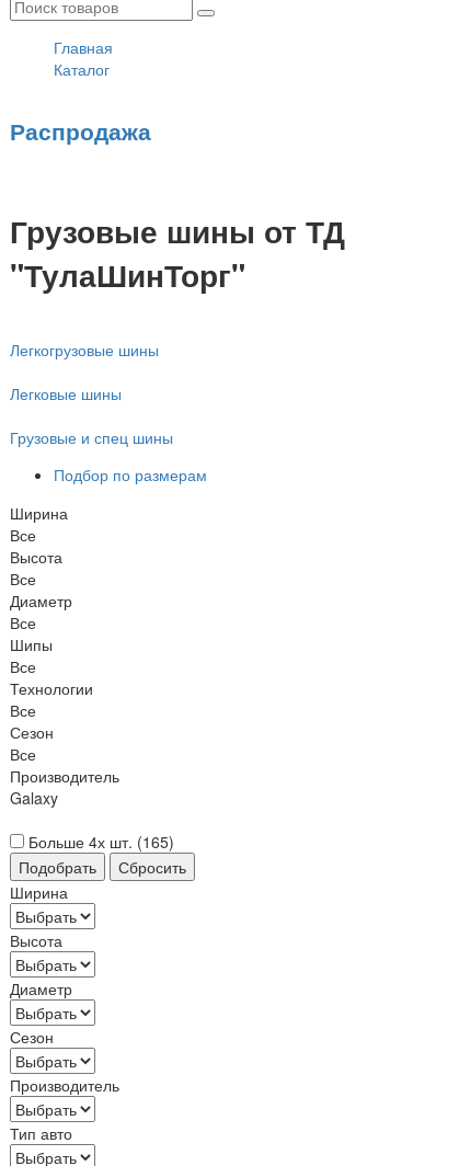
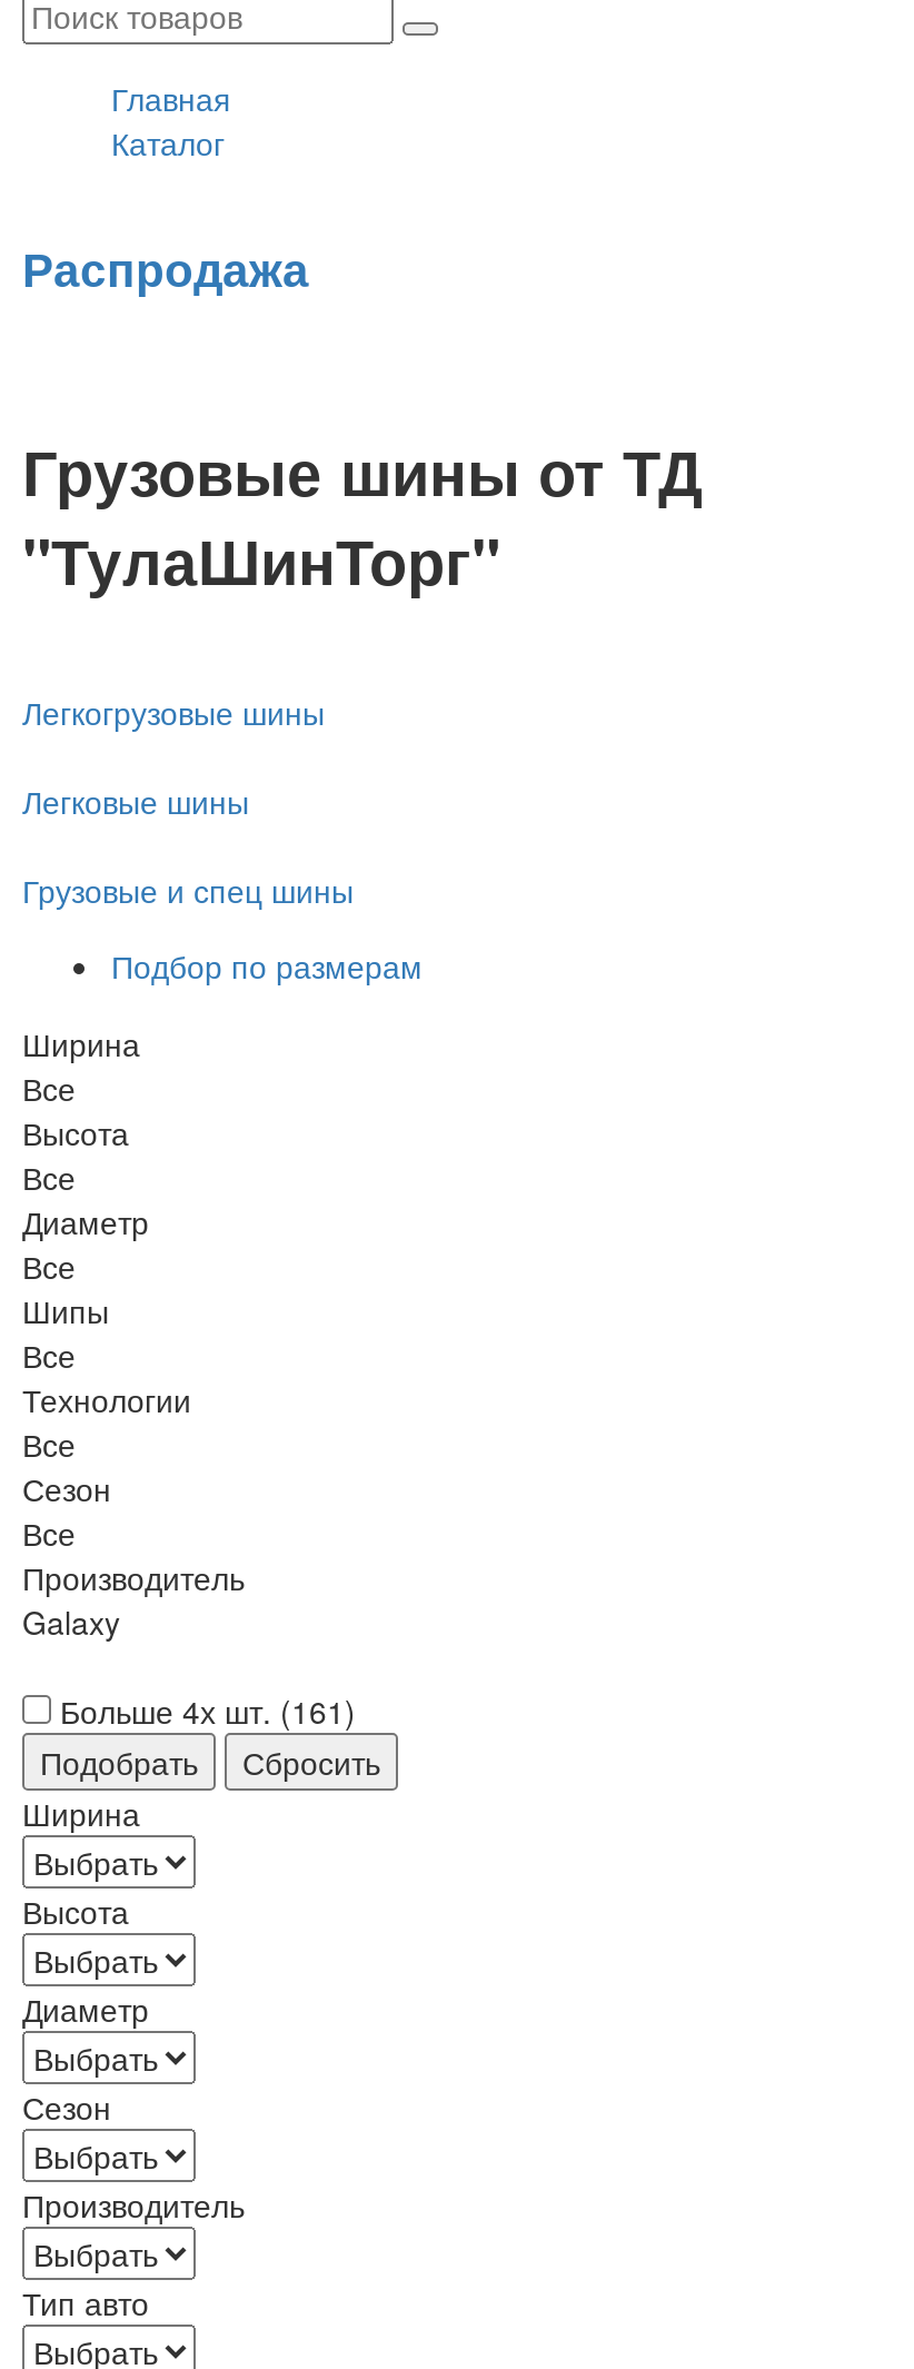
- Больше 4х шт. (165)
+ Больше 4х шт. (161)
